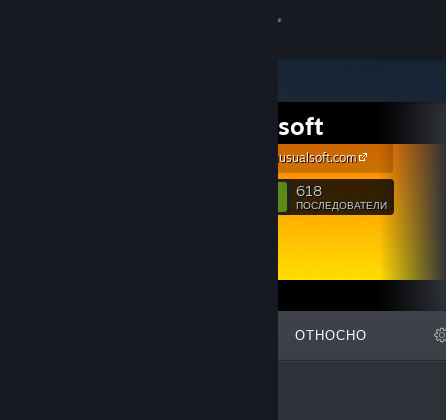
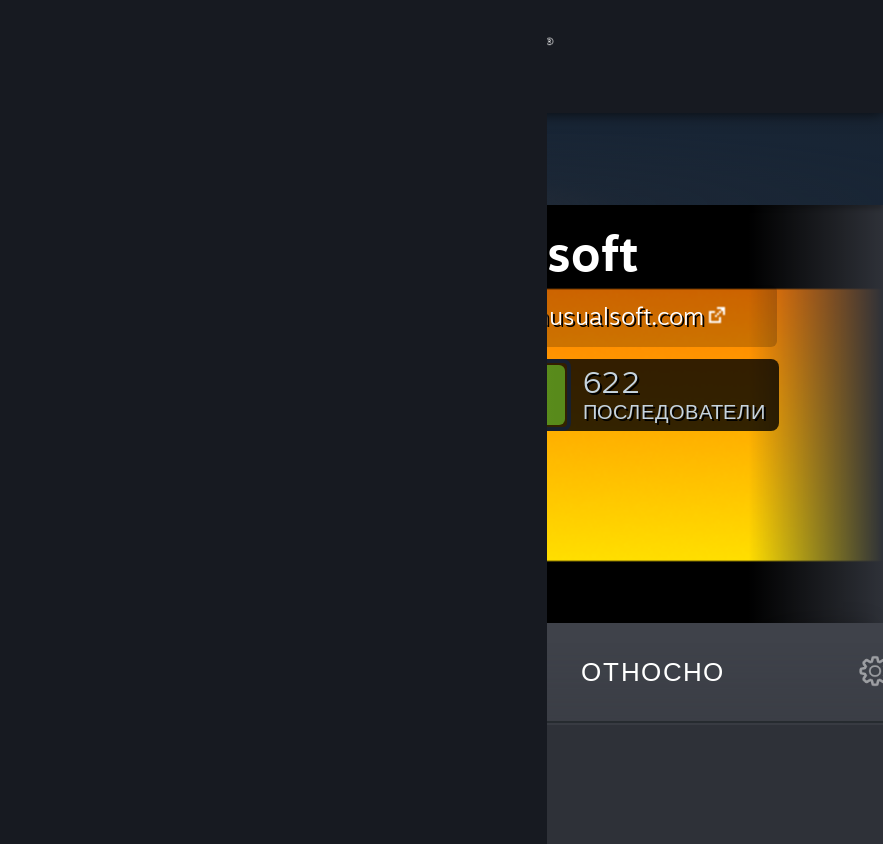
- 618
+ 622
